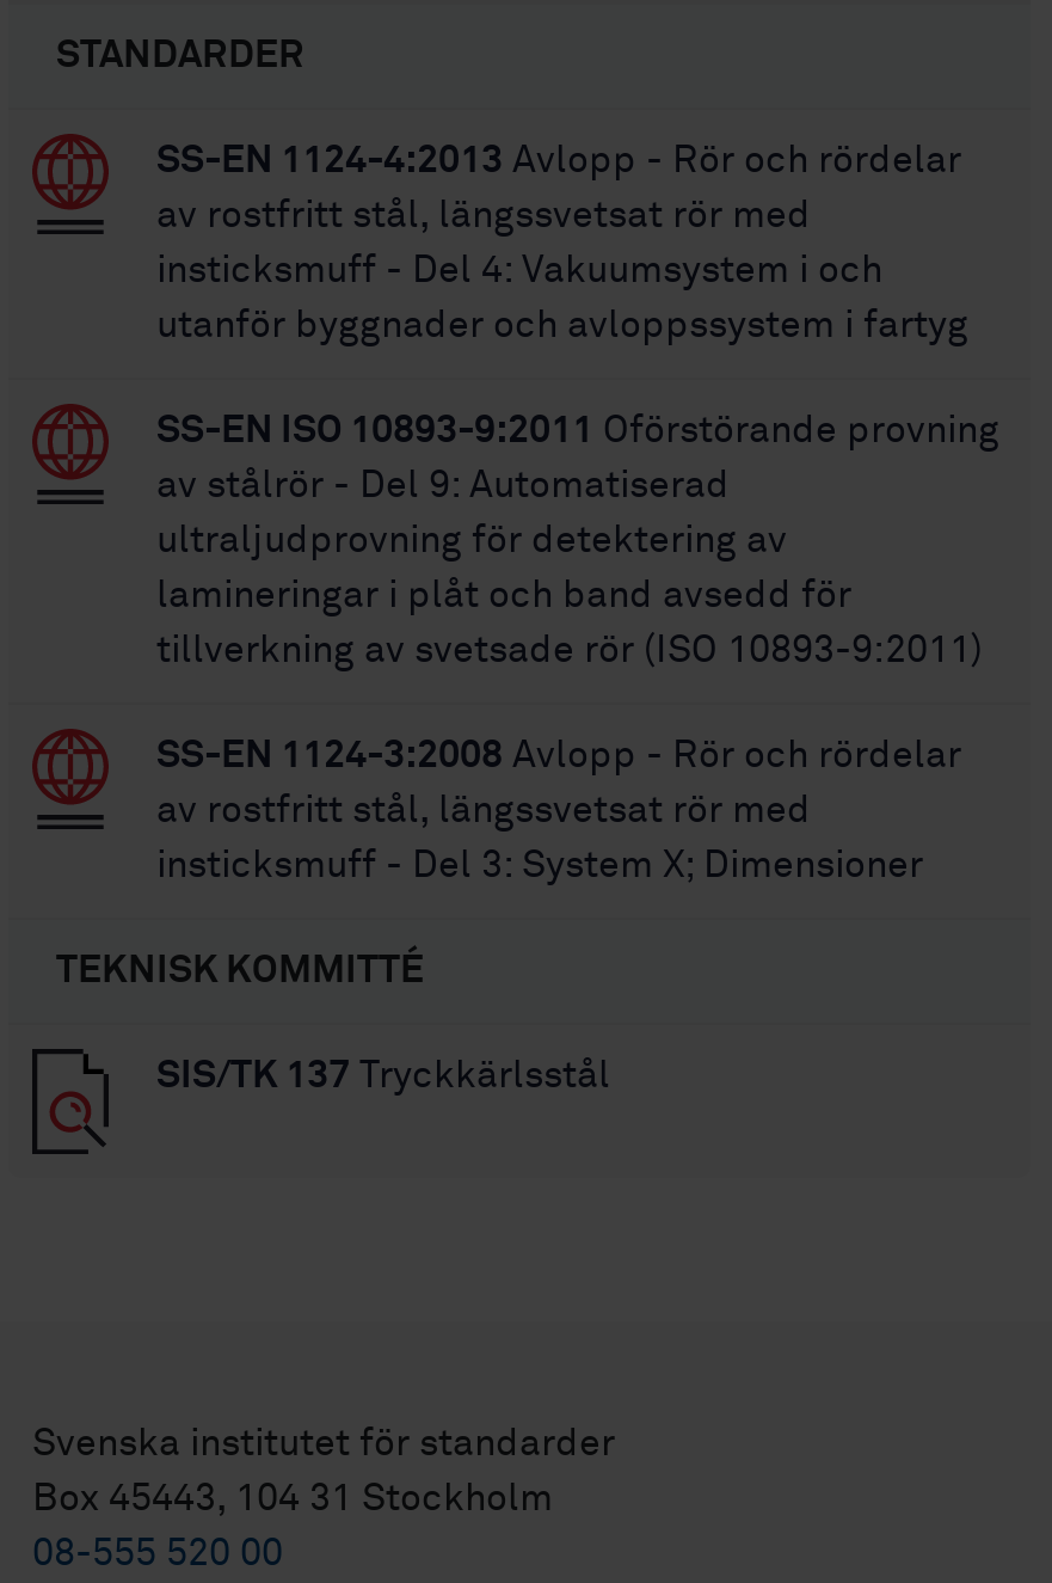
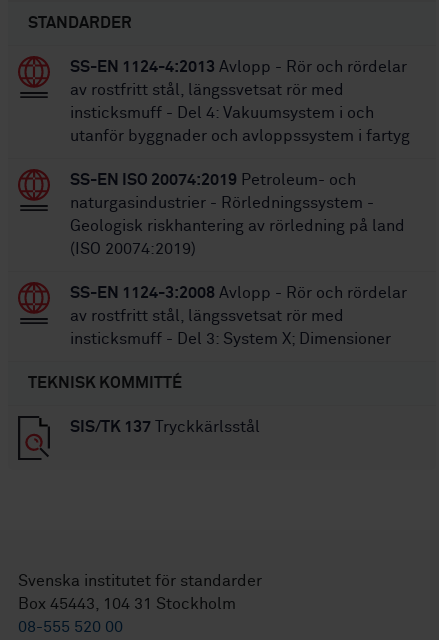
- SS-EN ISO 10893-9:2011 Oförstörande provning
- av stålrör - Del 9: Automatiserad
- ultraljudprovning för detektering av
- lamineringar i plåt och band avsedd för
- tillverkning av svetsade rör (ISO 10893-9:2011)
+ SS-EN ISO 20074:2019 Petroleum- och
+ naturgasindustrier - Rörledningssystem -
+ Geologisk riskhantering av rörledning på land
+ (ISO 20074:2019)
